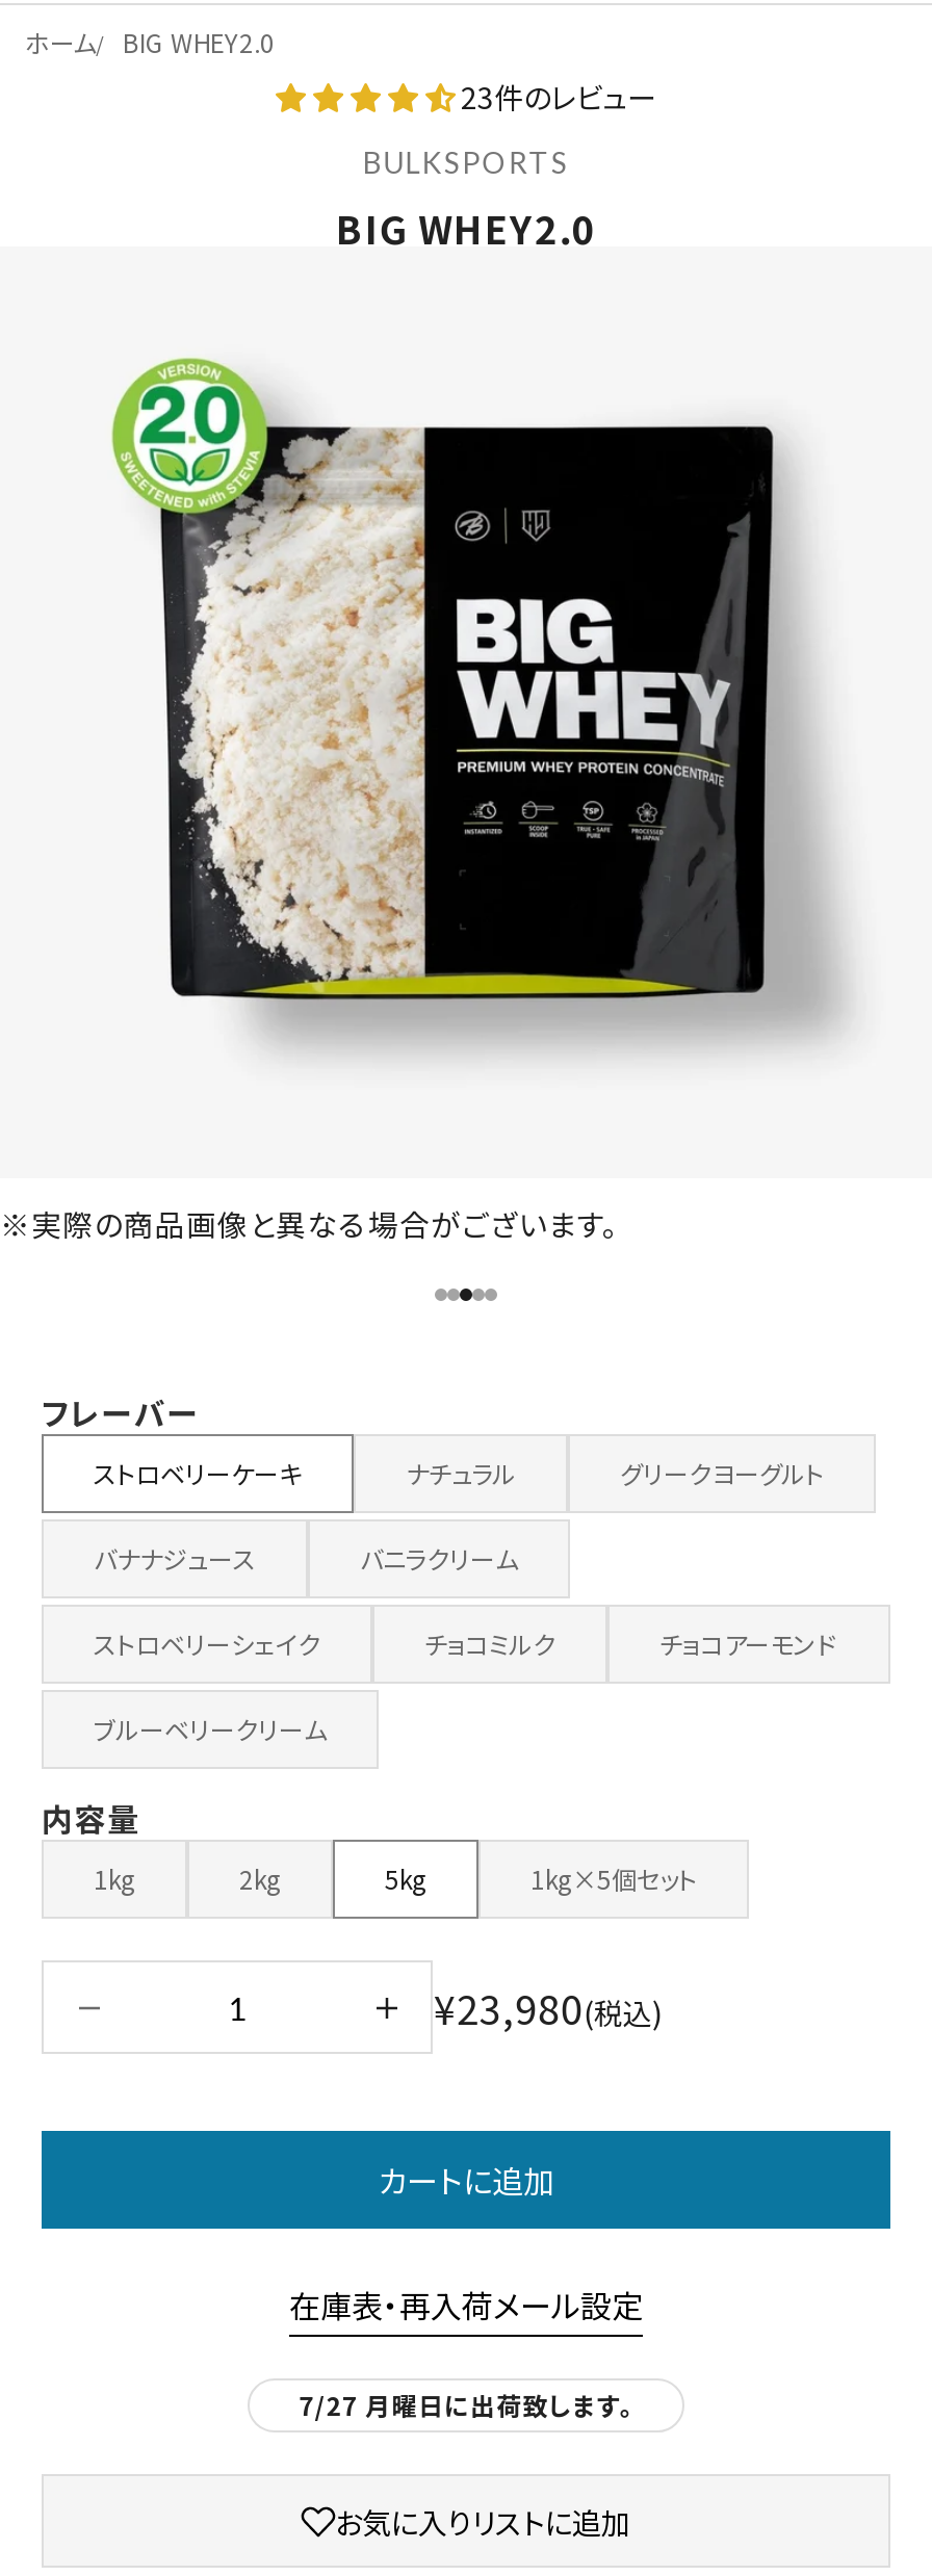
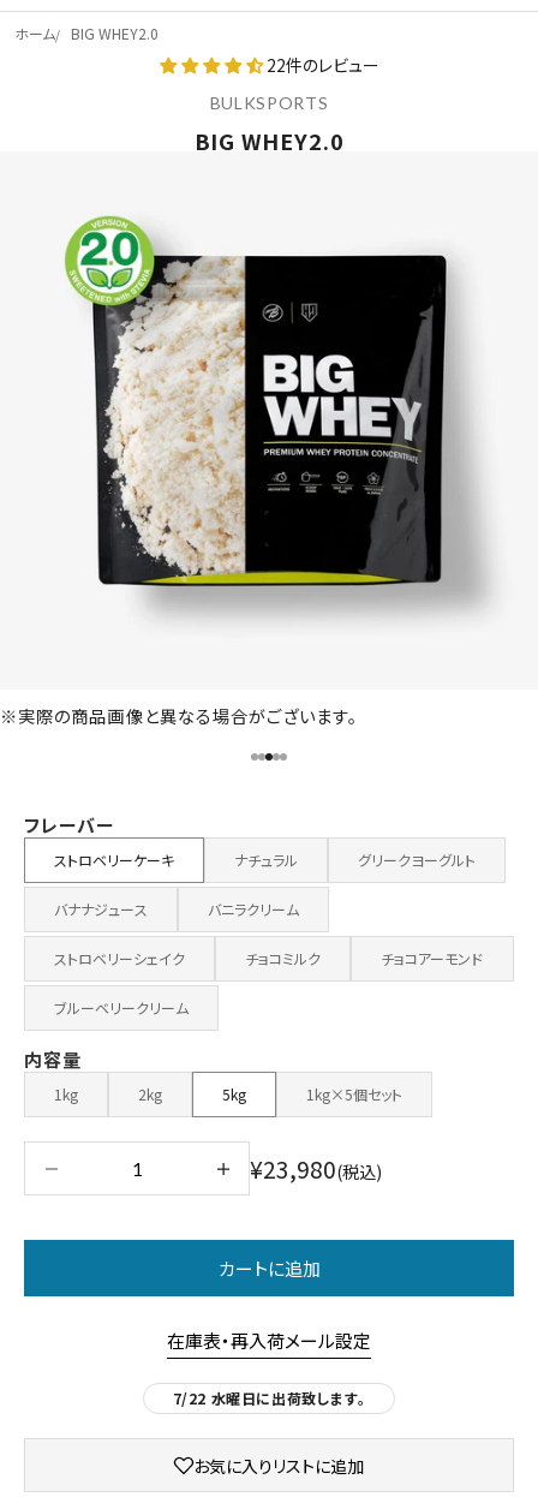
- 23件のレビュー
+ 22件のレビュー

- 7/27 月曜日に出荷致します。
+ 7/22 水曜日に出荷致します。
